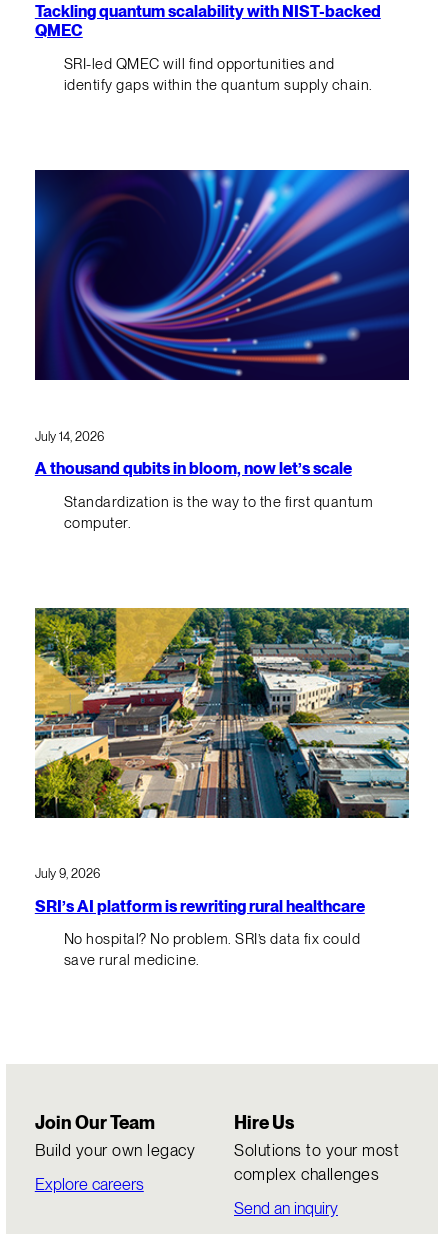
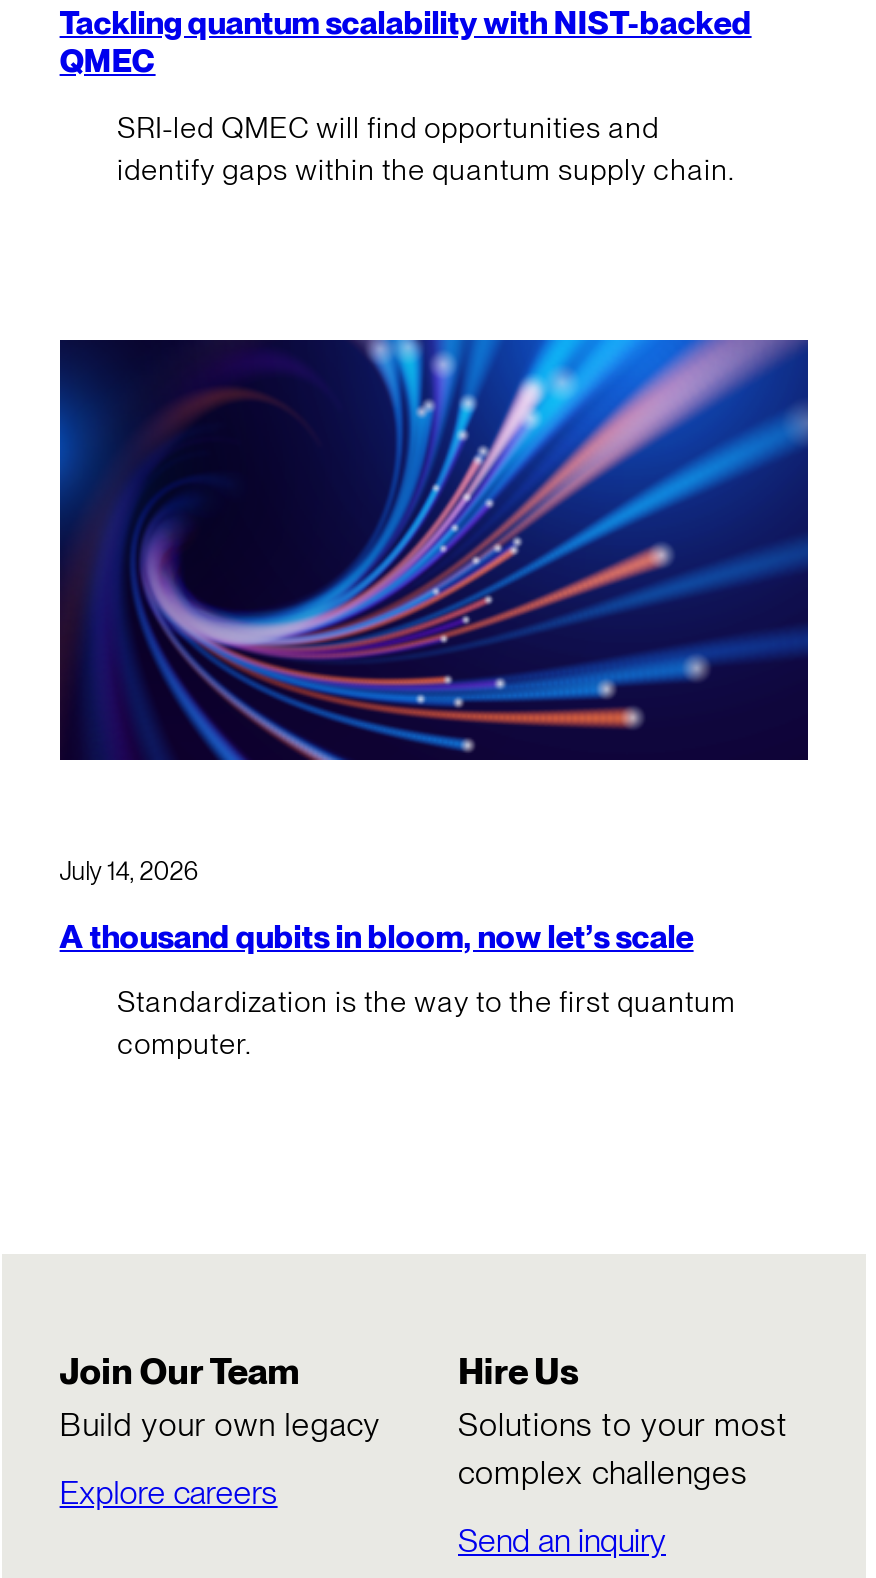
- [image]

- July 9, 2026
- SRI’s AI platform is rewriting rural healthcare
- No hospital? No problem. SRI’s data fix could
- save rural medicine.
